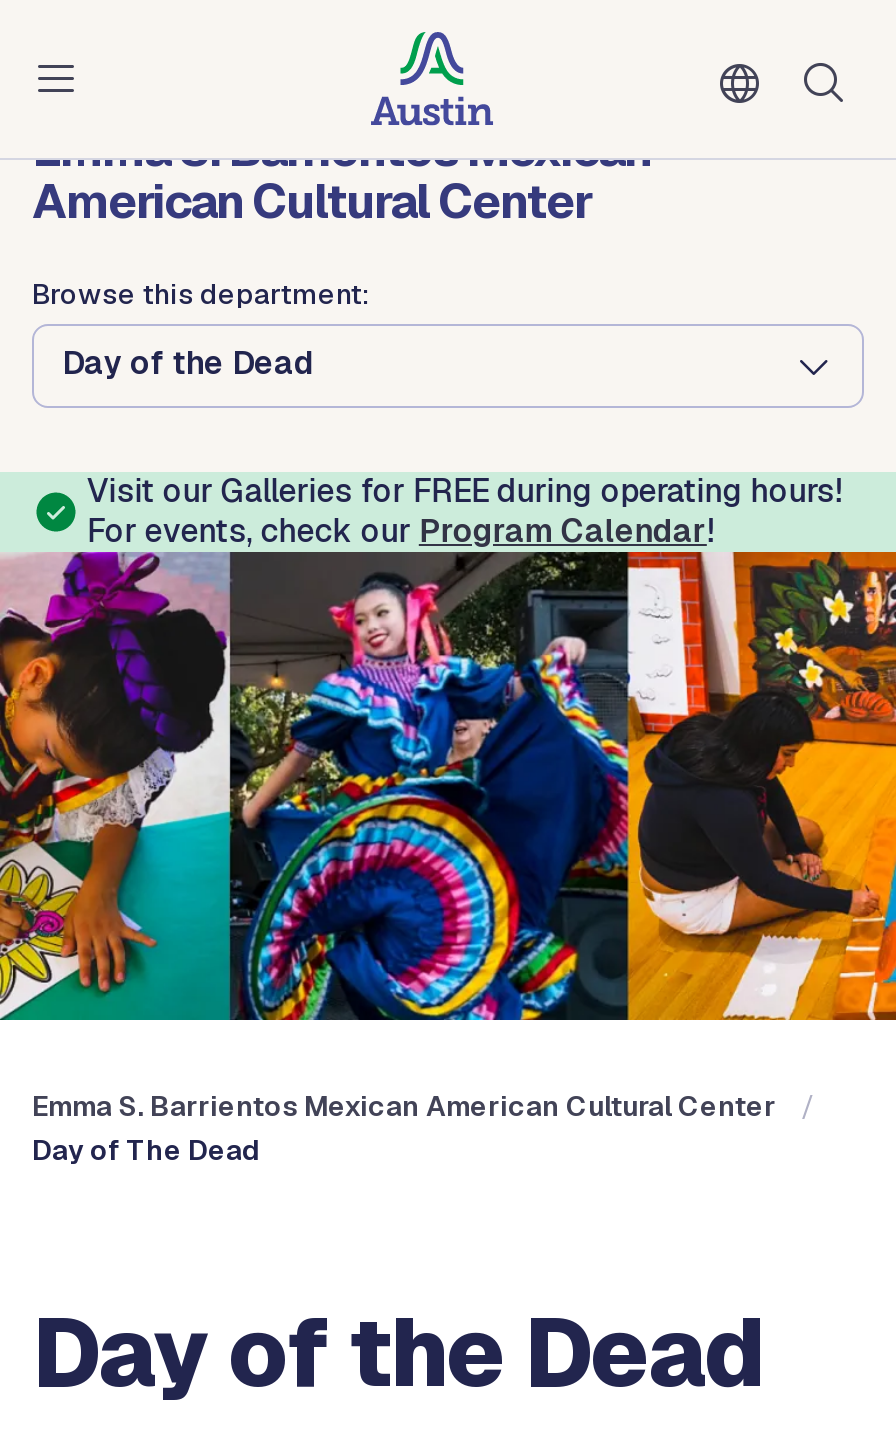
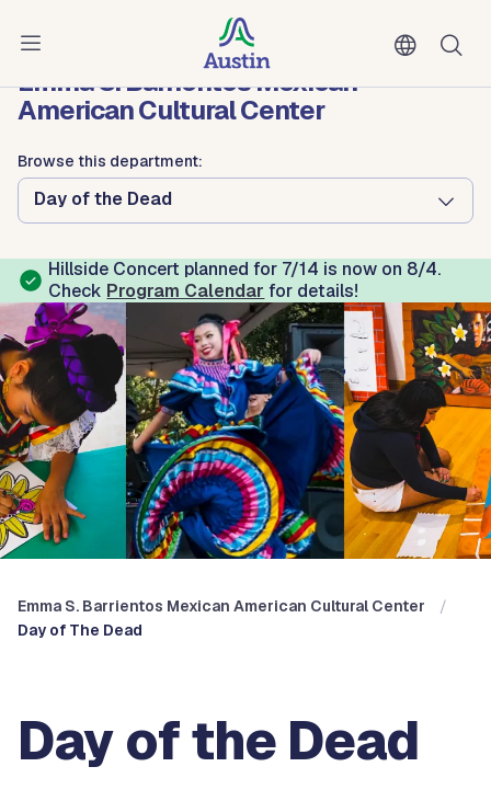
- Visit our Galleries for FREE during operating hours!
- For events, check our Program Calendar!
+ Hillside Concert planned for 7/14 is now on 8/4.
+ Check Program Calendar for details!
